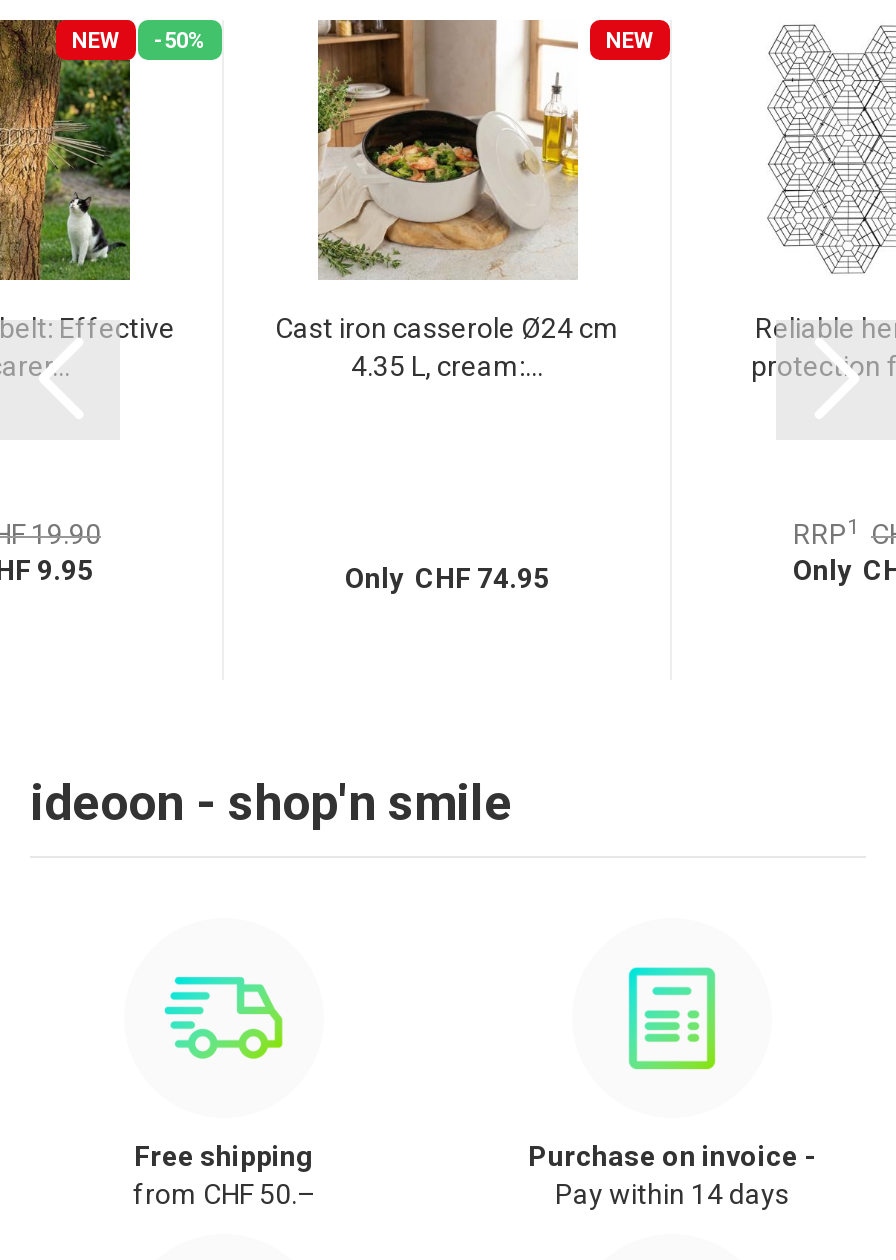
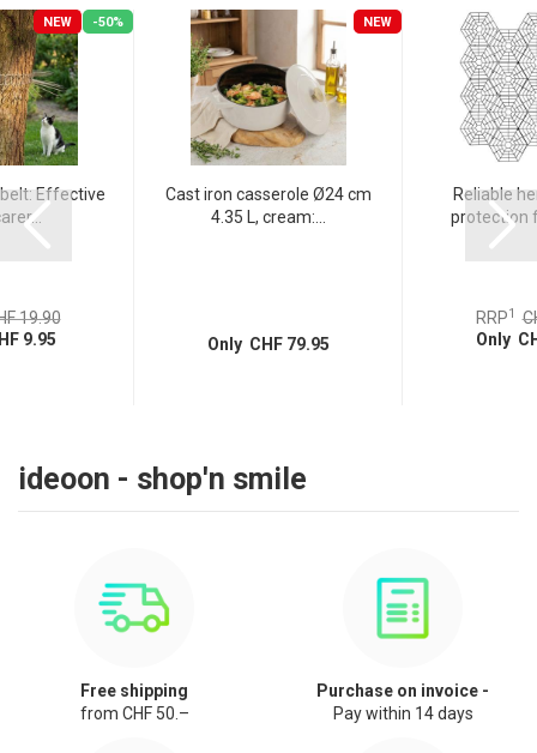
- Only CHF 74.95
+ Only CHF 79.95
